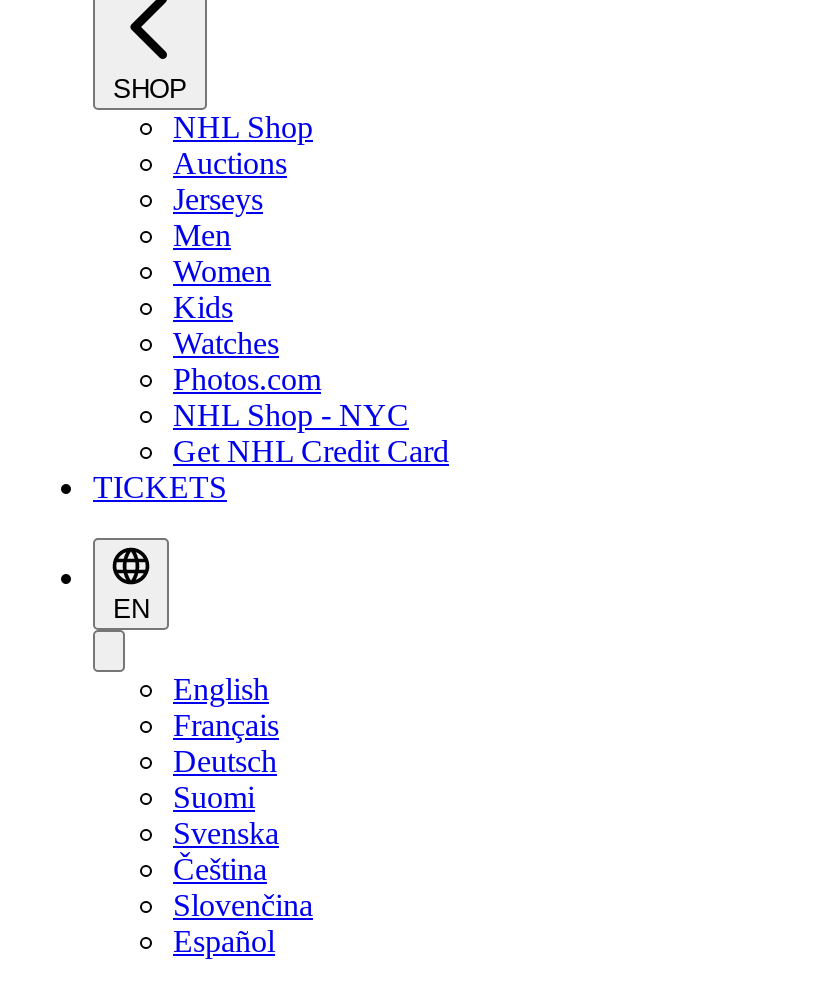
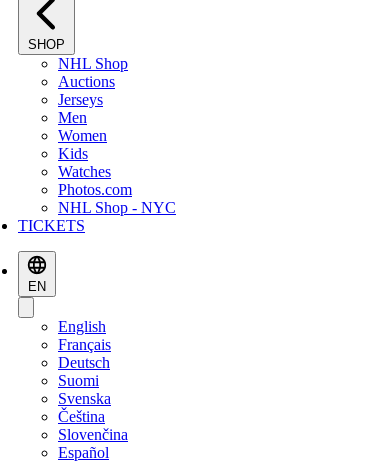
- Get NHL Credit Card
